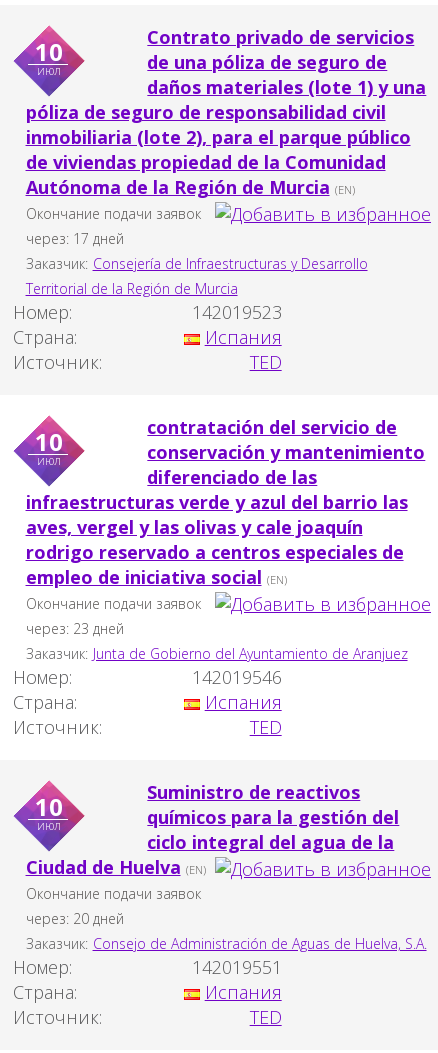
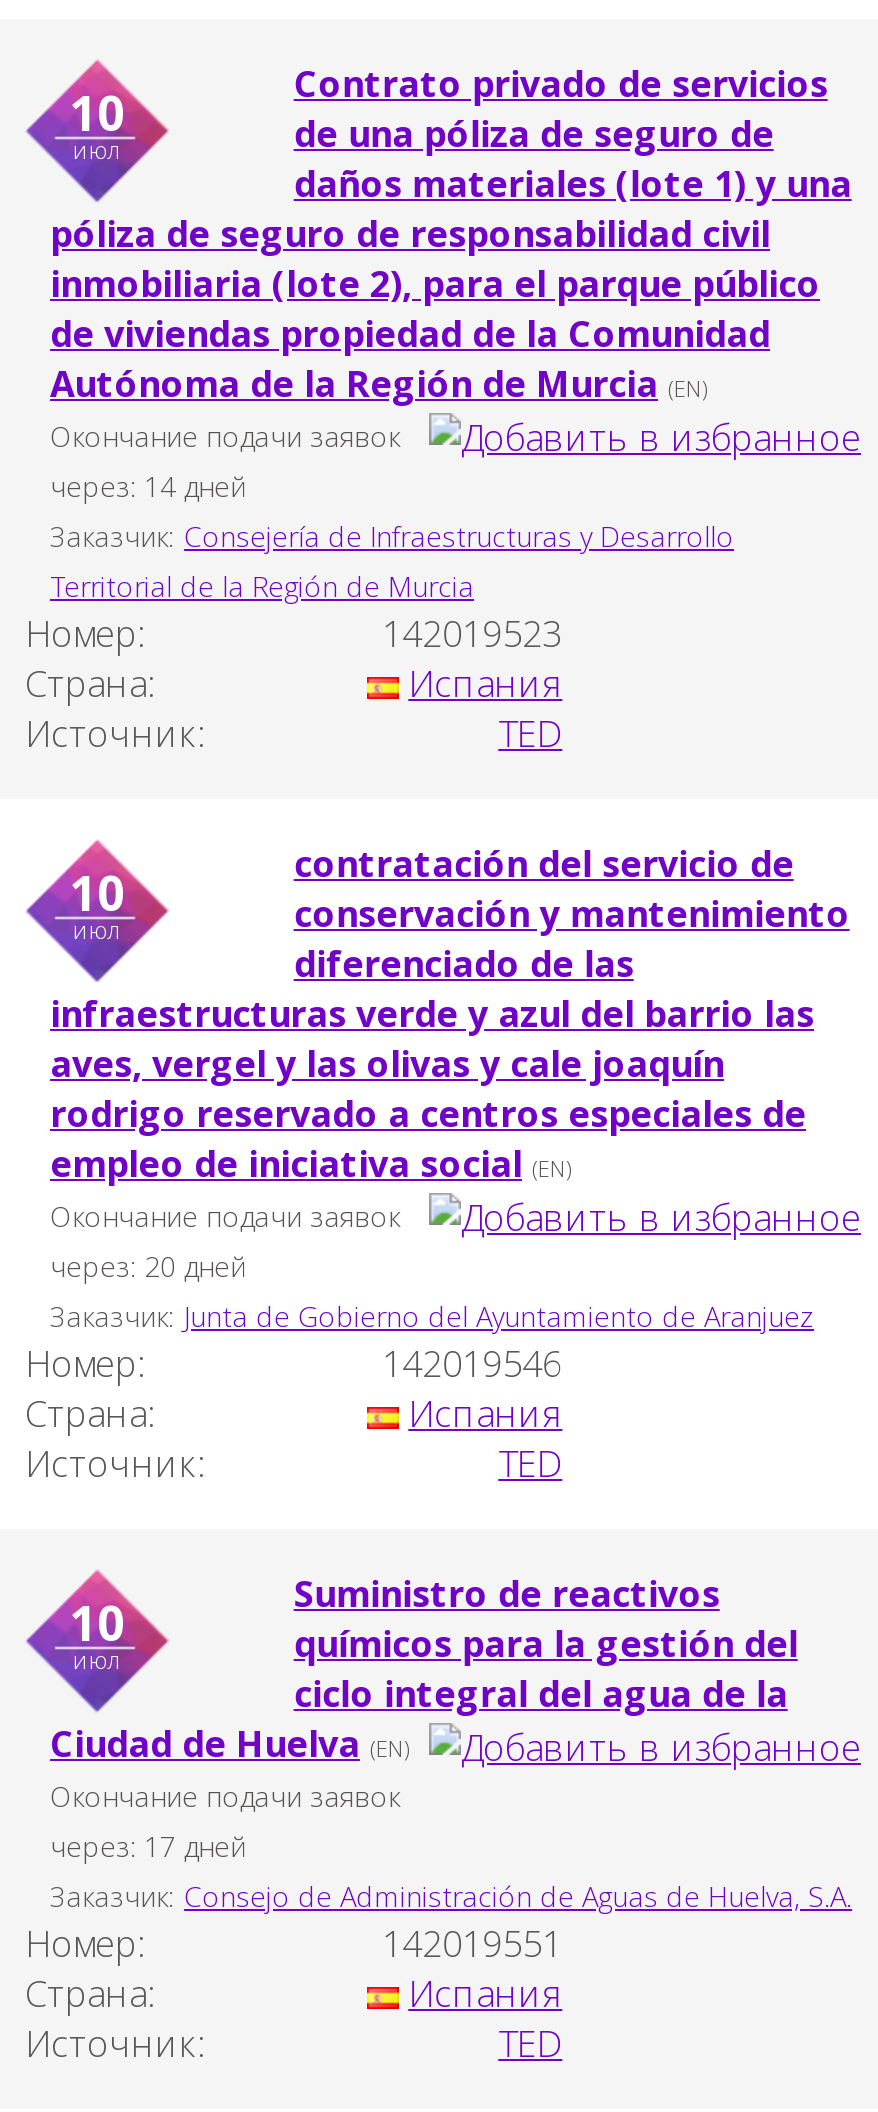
- через: 17 дней
+ через: 14 дней

- через: 23 дней
+ через: 20 дней

- через: 20 дней
+ через: 17 дней
